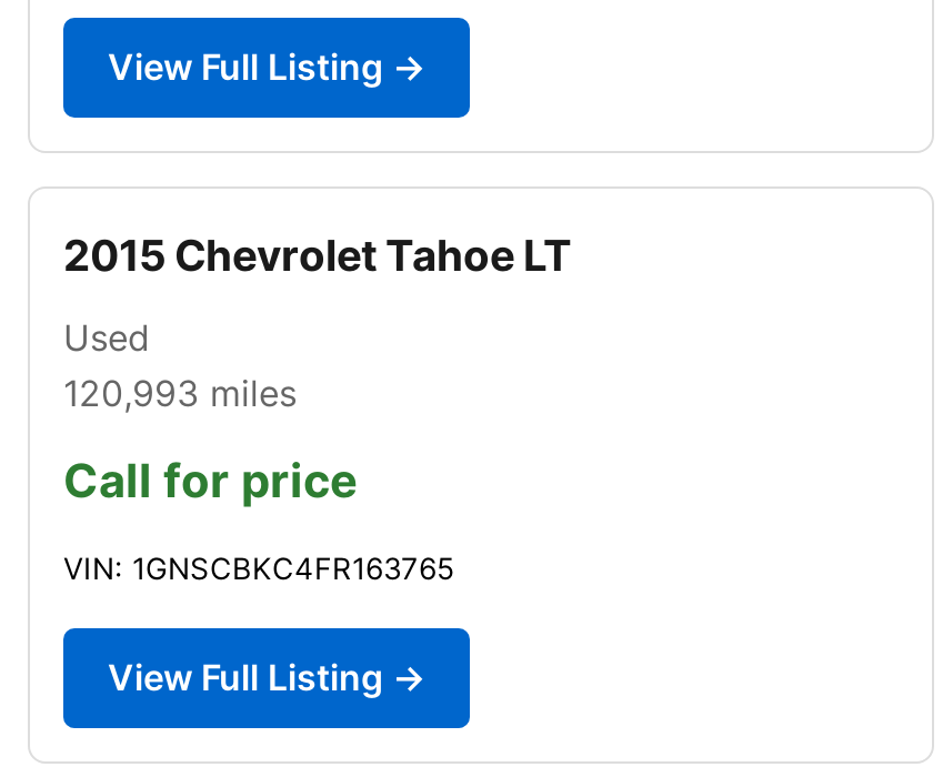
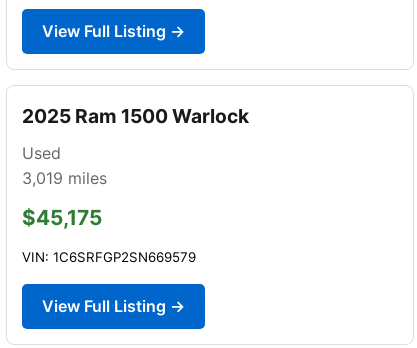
- 2015 Chevrolet Tahoe LT
+ 2025 Ram 1500 Warlock

- 120,993 miles
+ 3,019 miles

- Call for price
+ $45,175

- VIN: 1GNSCBKC4FR163765
+ VIN: 1C6SRFGP2SN669579
